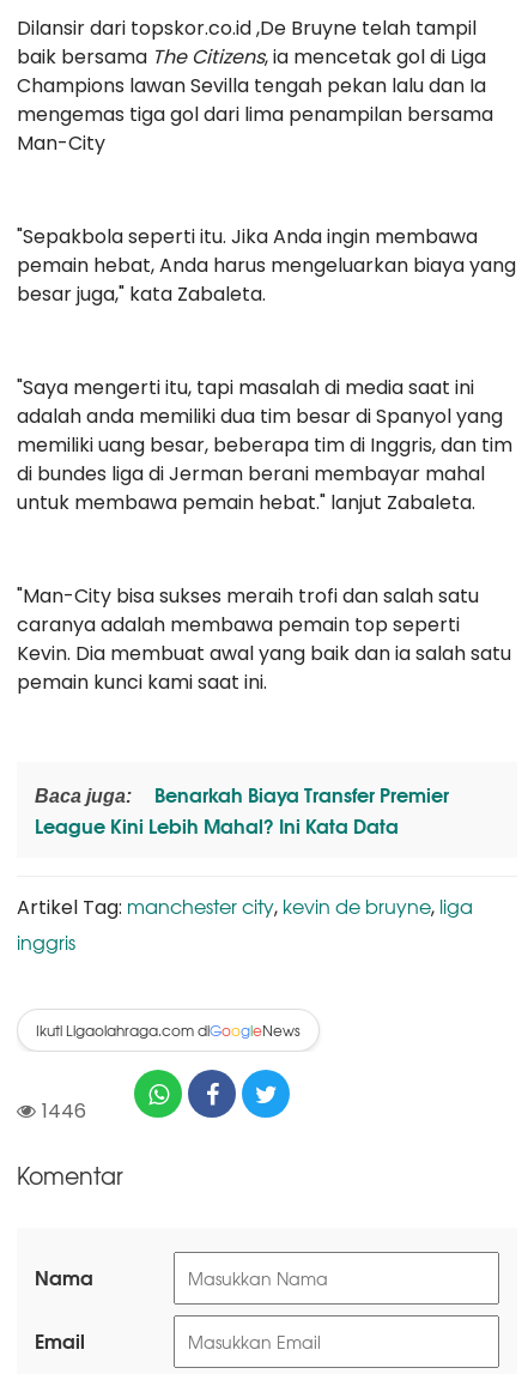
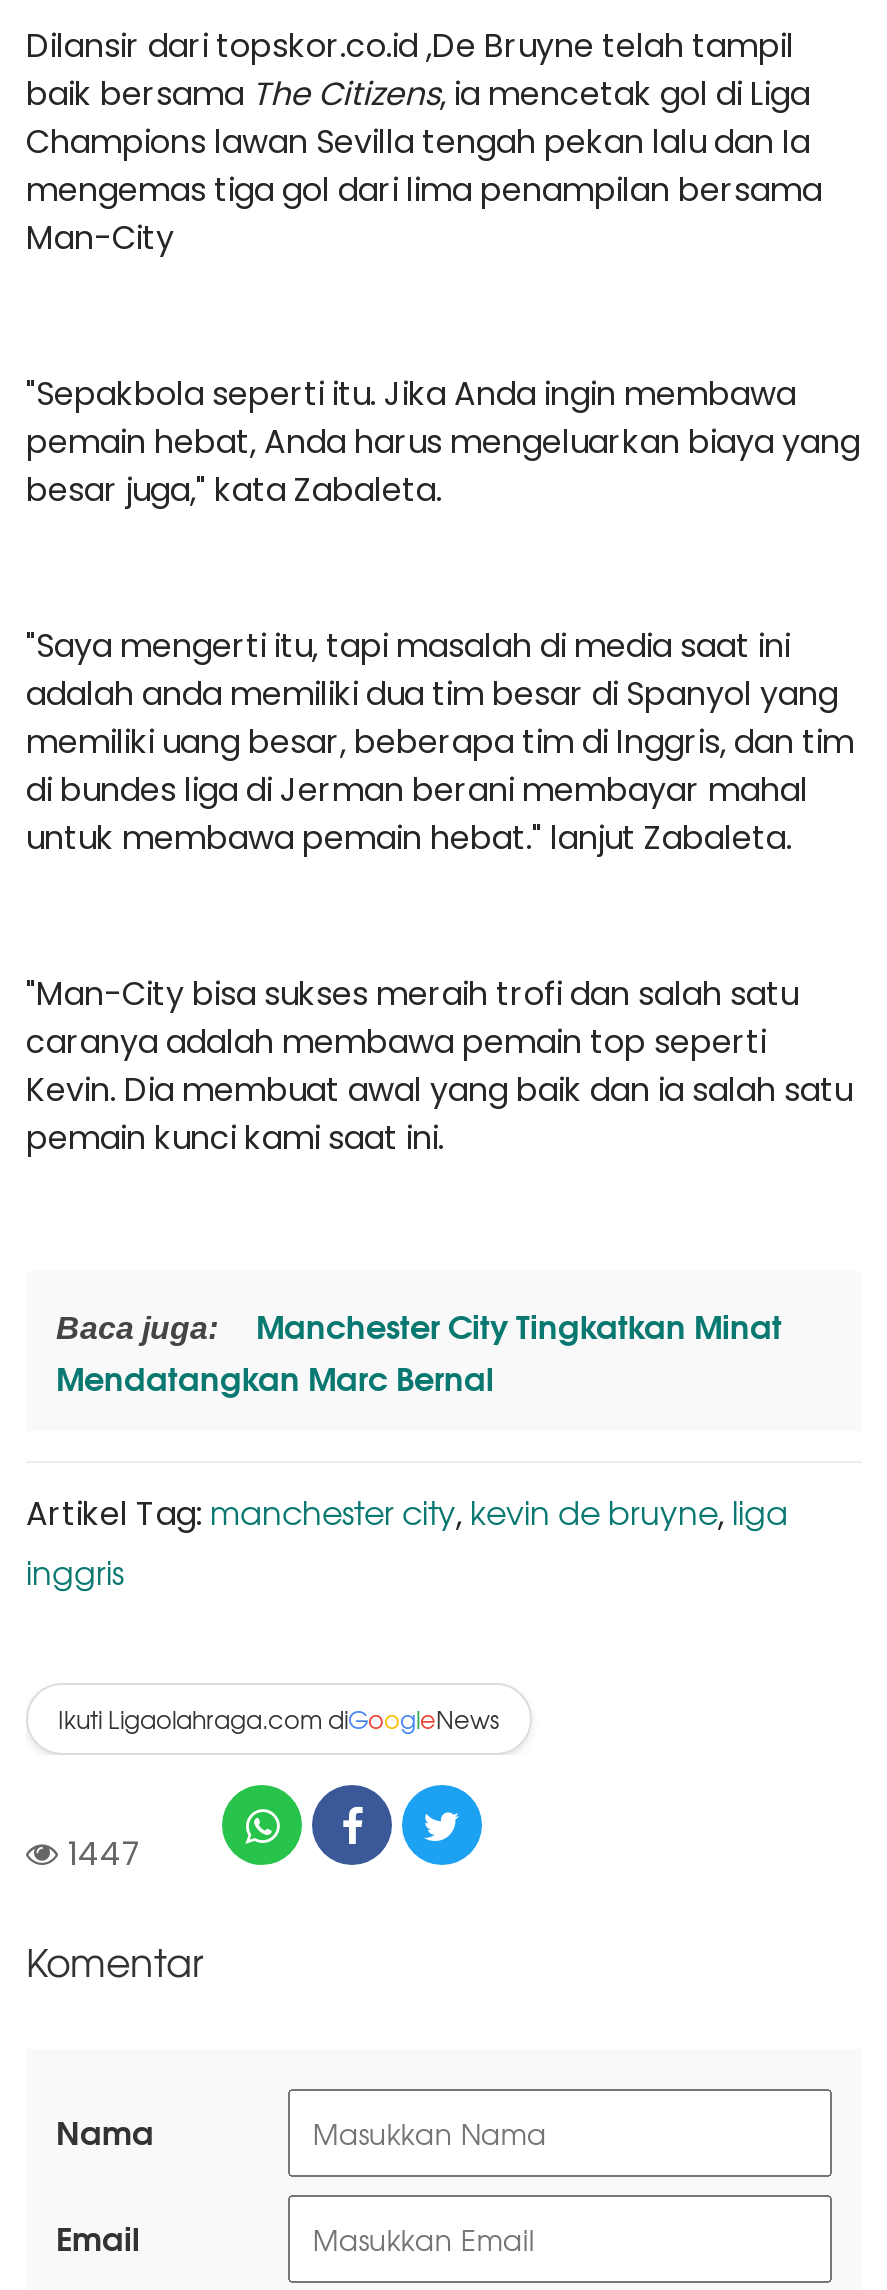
- Benarkah Biaya Transfer Premier
- League Kini Lebih Mahal? Ini Kata Data
+ Manchester City Tingkatkan Minat
+ Mendatangkan Marc Bernal

- 1446
+ 1447
